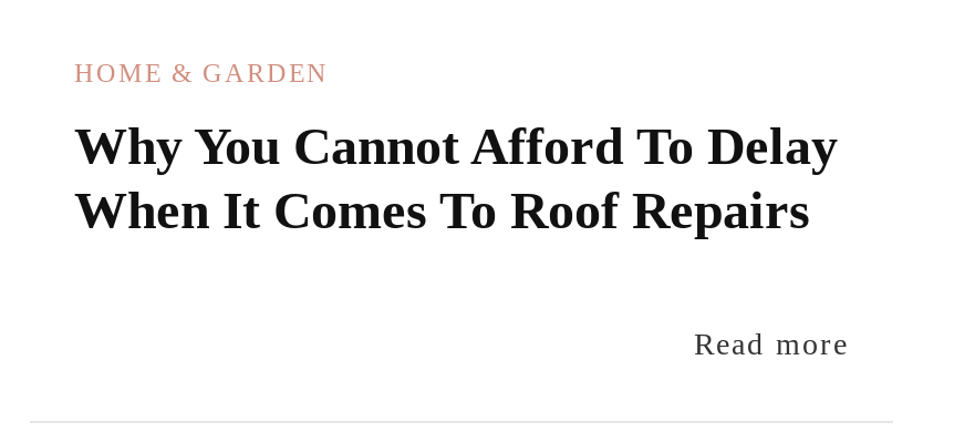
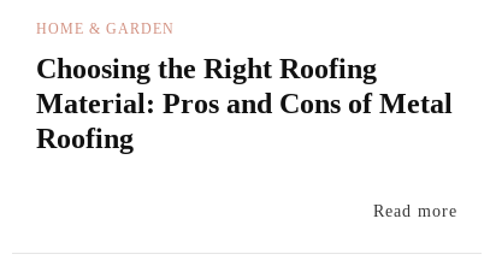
- Why You Cannot Afford To Delay
- When It Comes To Roof Repairs
+ Choosing the Right Roofing
+ Material: Pros and Cons of Metal
+ Roofing
